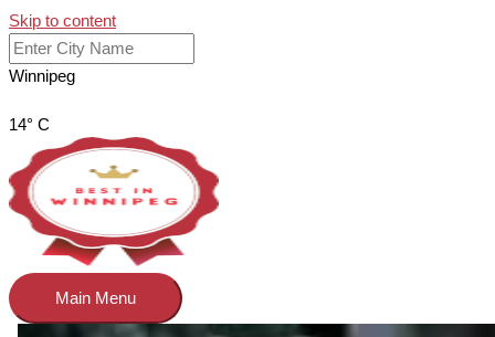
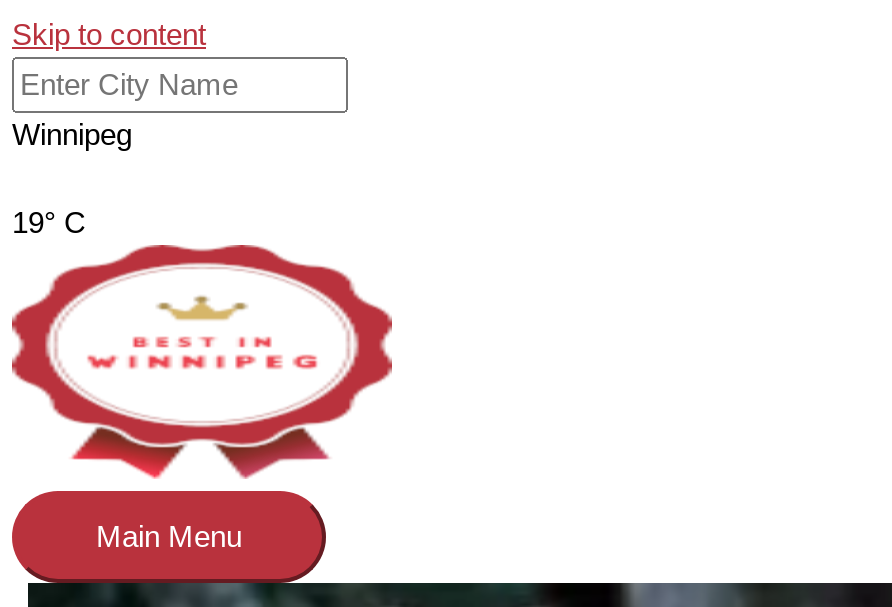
- 14° C
+ 19° C
